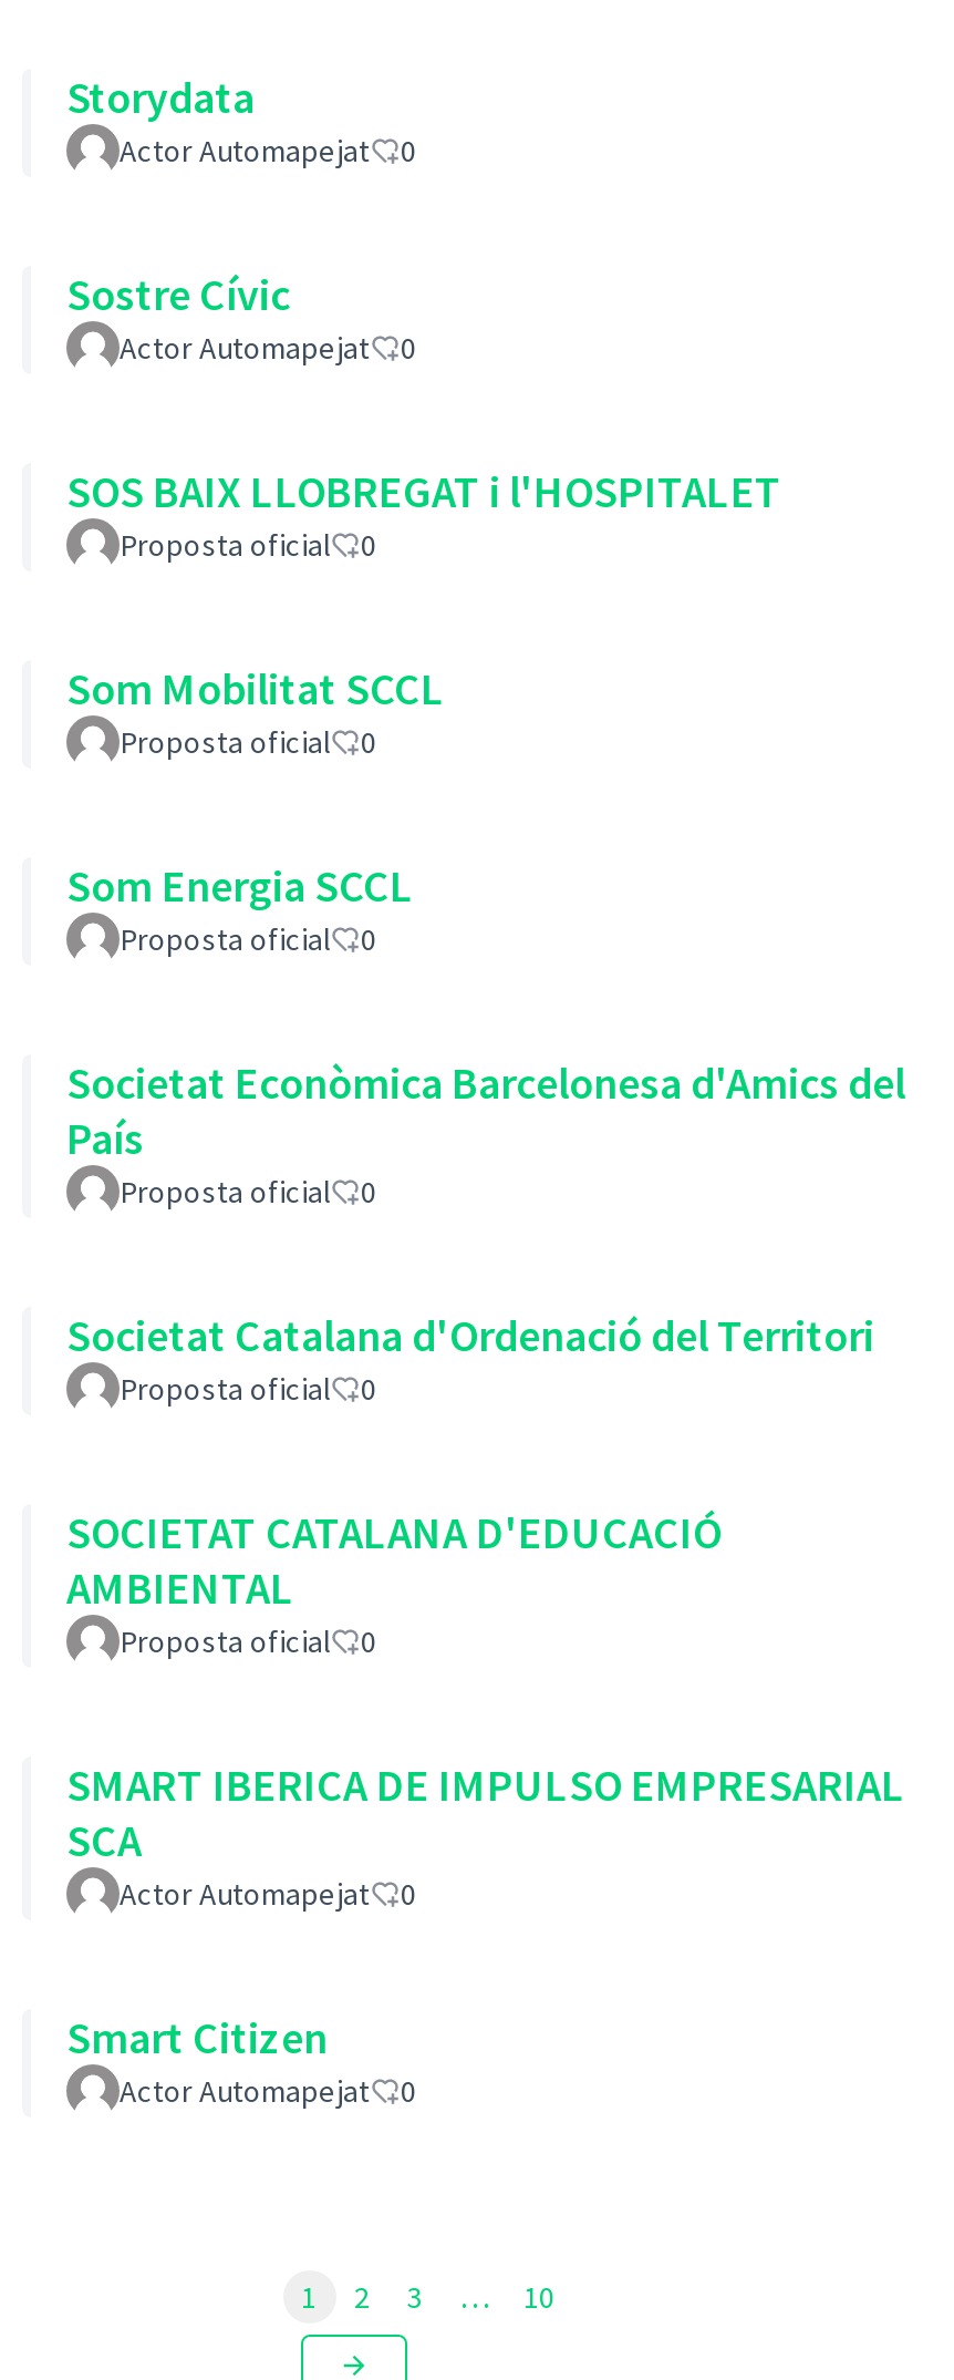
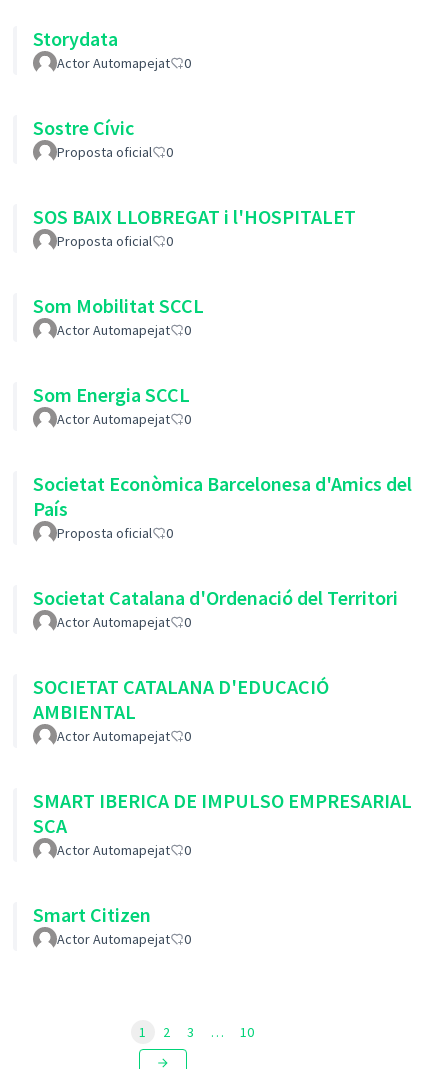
- Actor Automapejat
+ Proposta oficial

- Proposta oficial
+ Actor Automapejat

- Proposta oficial
+ Actor Automapejat

- Proposta oficial
+ Actor Automapejat

- Proposta oficial
+ Actor Automapejat
